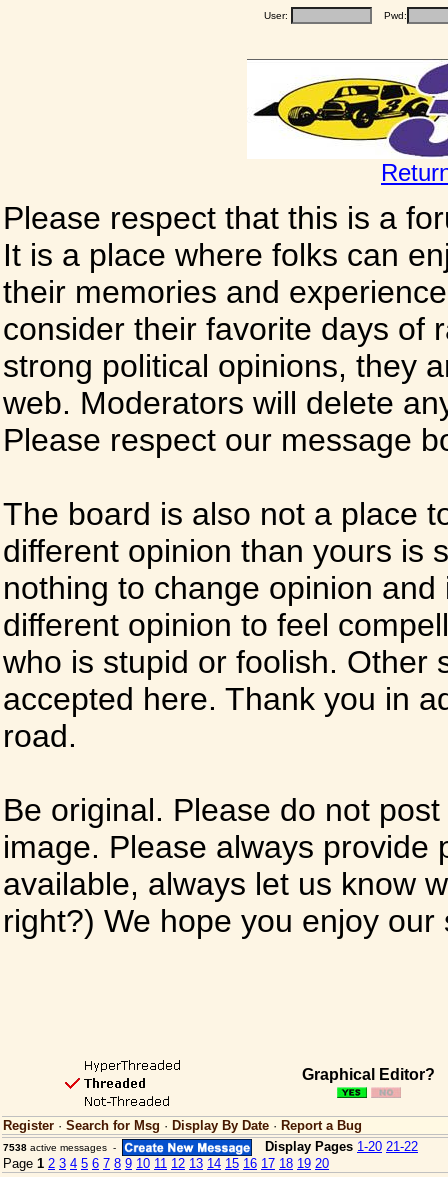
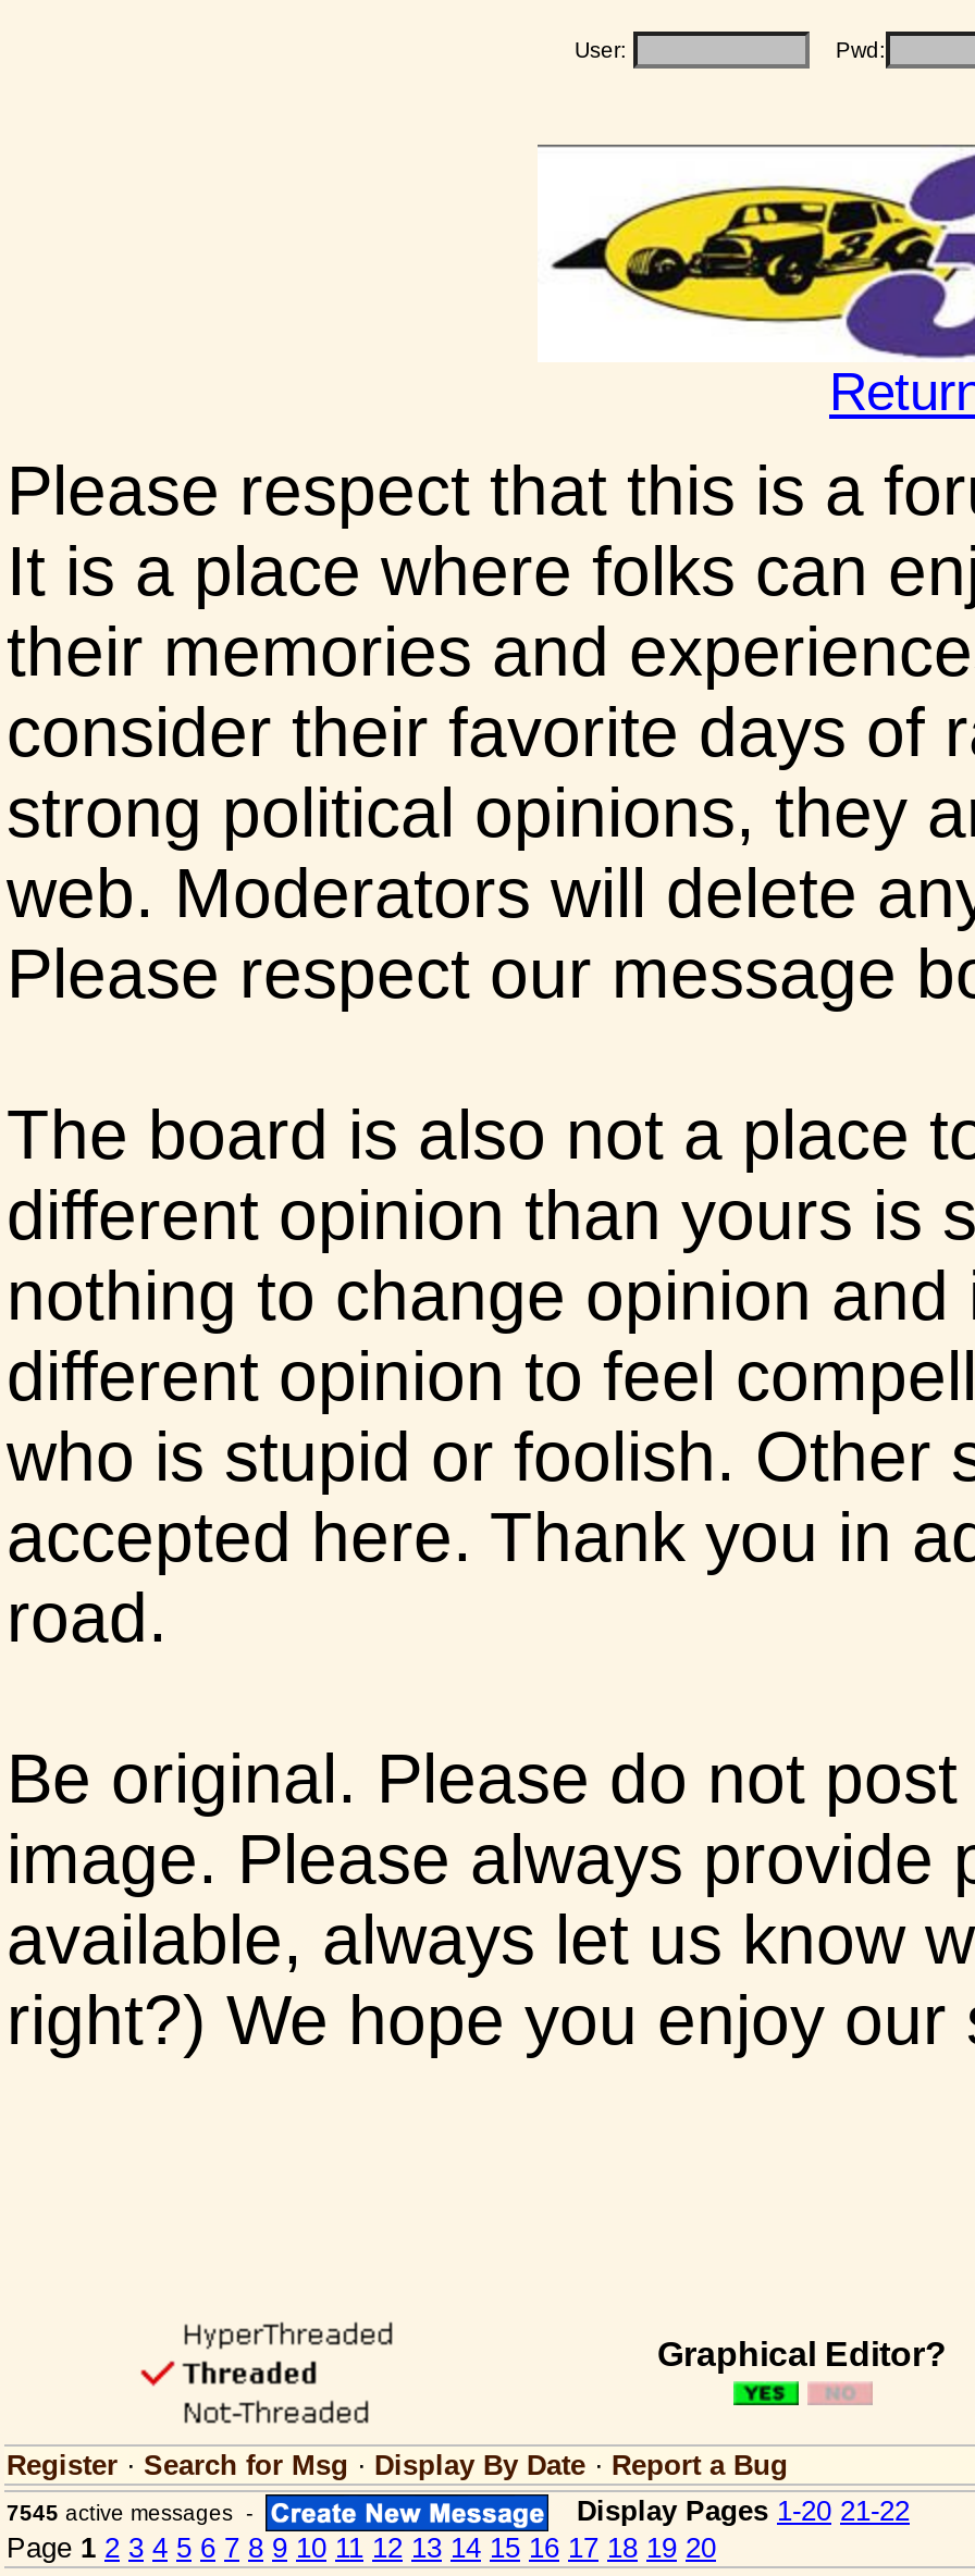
- 7538 active messages -
+ 7545 active messages -
